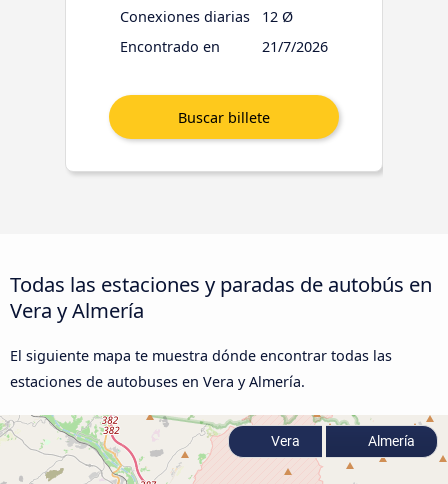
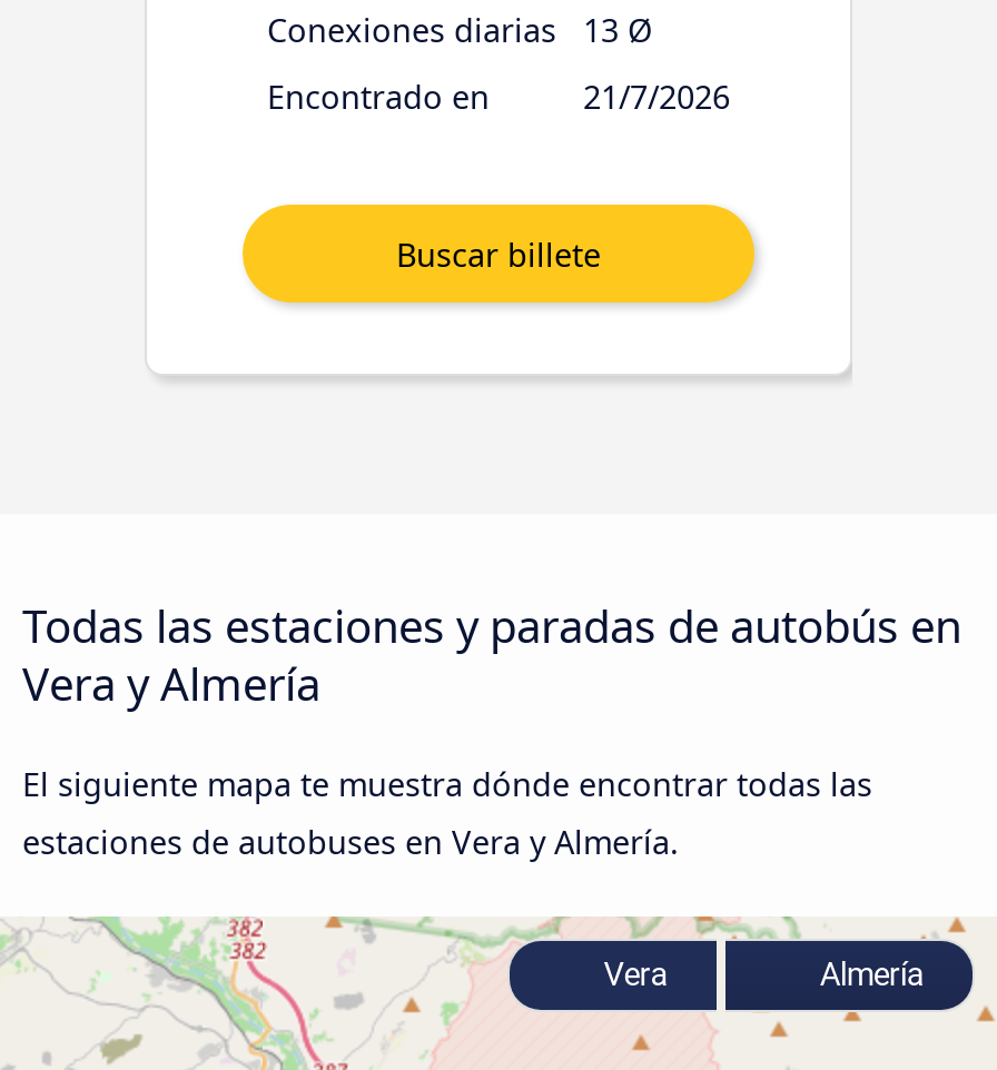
- Conexiones diarias 12 Ø
+ Conexiones diarias 13 Ø
